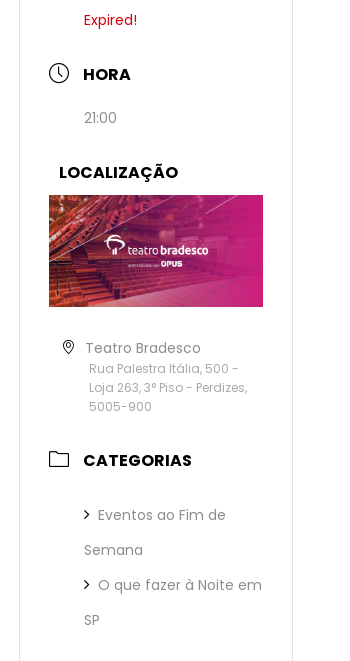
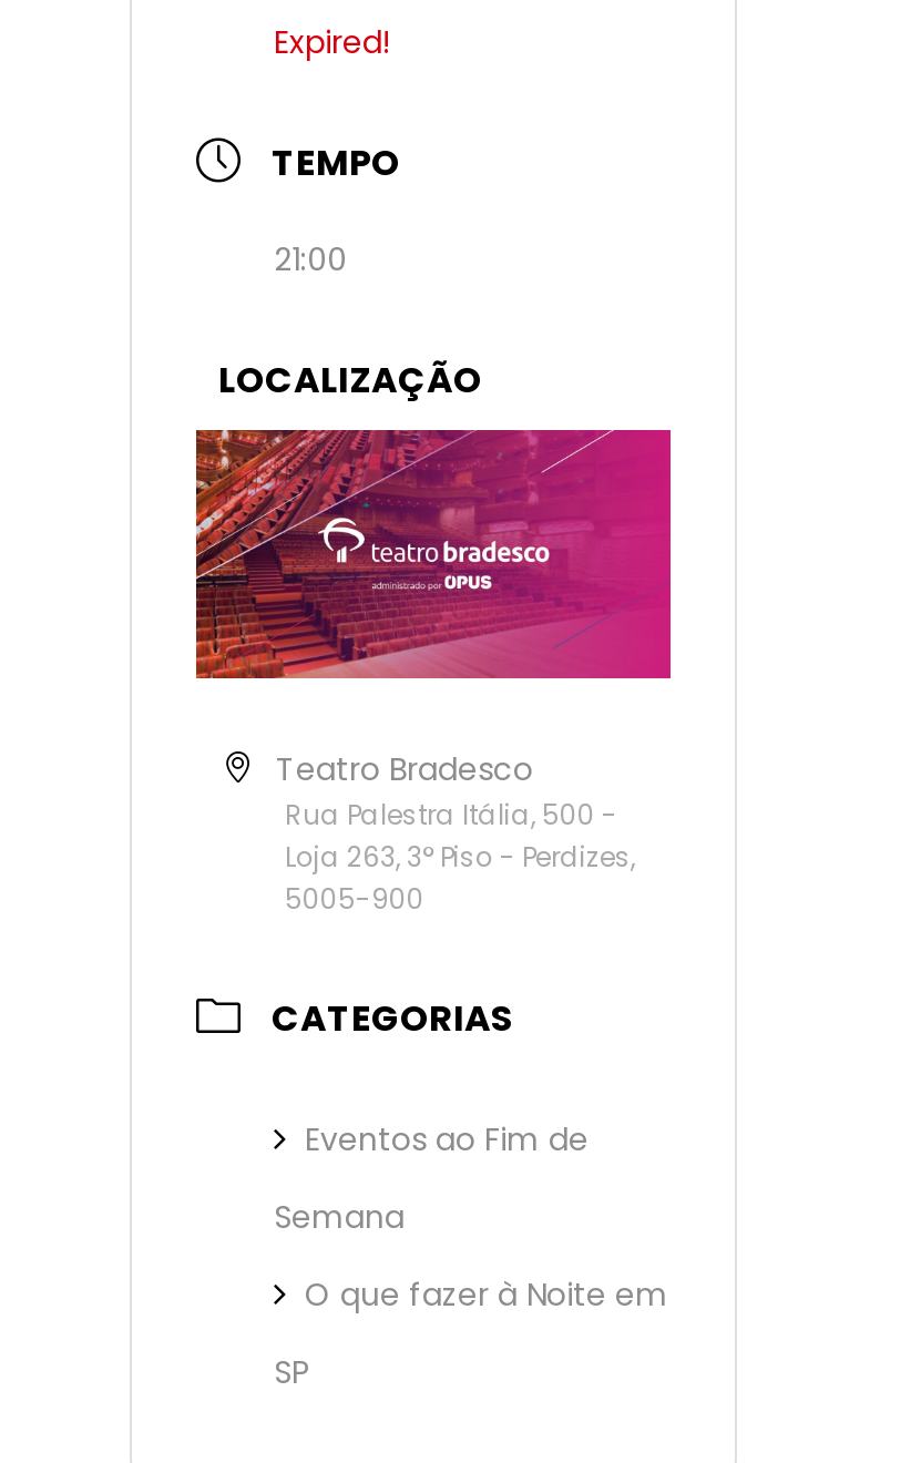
- HORA
+ TEMPO
